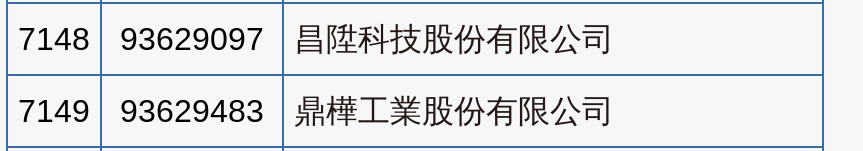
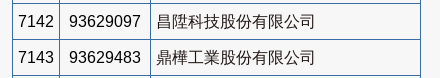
- 7148 93629097 昌陞科技股份有限公司
+ 7142 93629097 昌陞科技股份有限公司

- 7149 93629483 鼎樺工業股份有限公司
+ 7143 93629483 鼎樺工業股份有限公司
